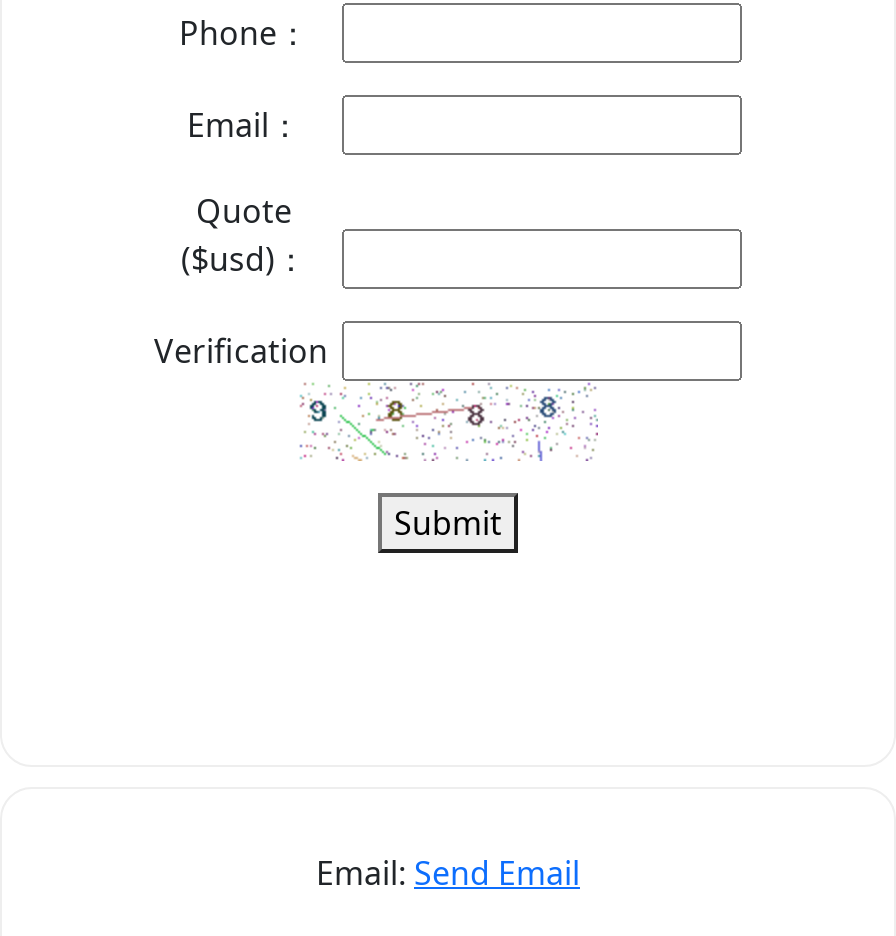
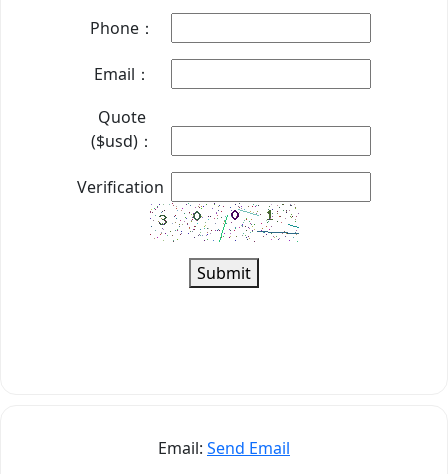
- [image]
+ [image]
